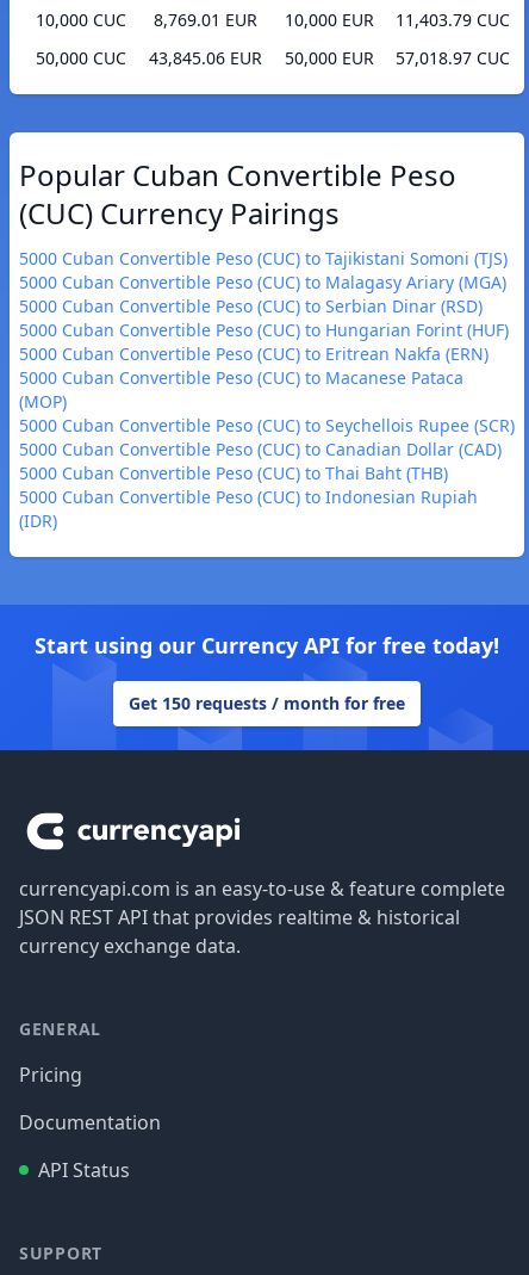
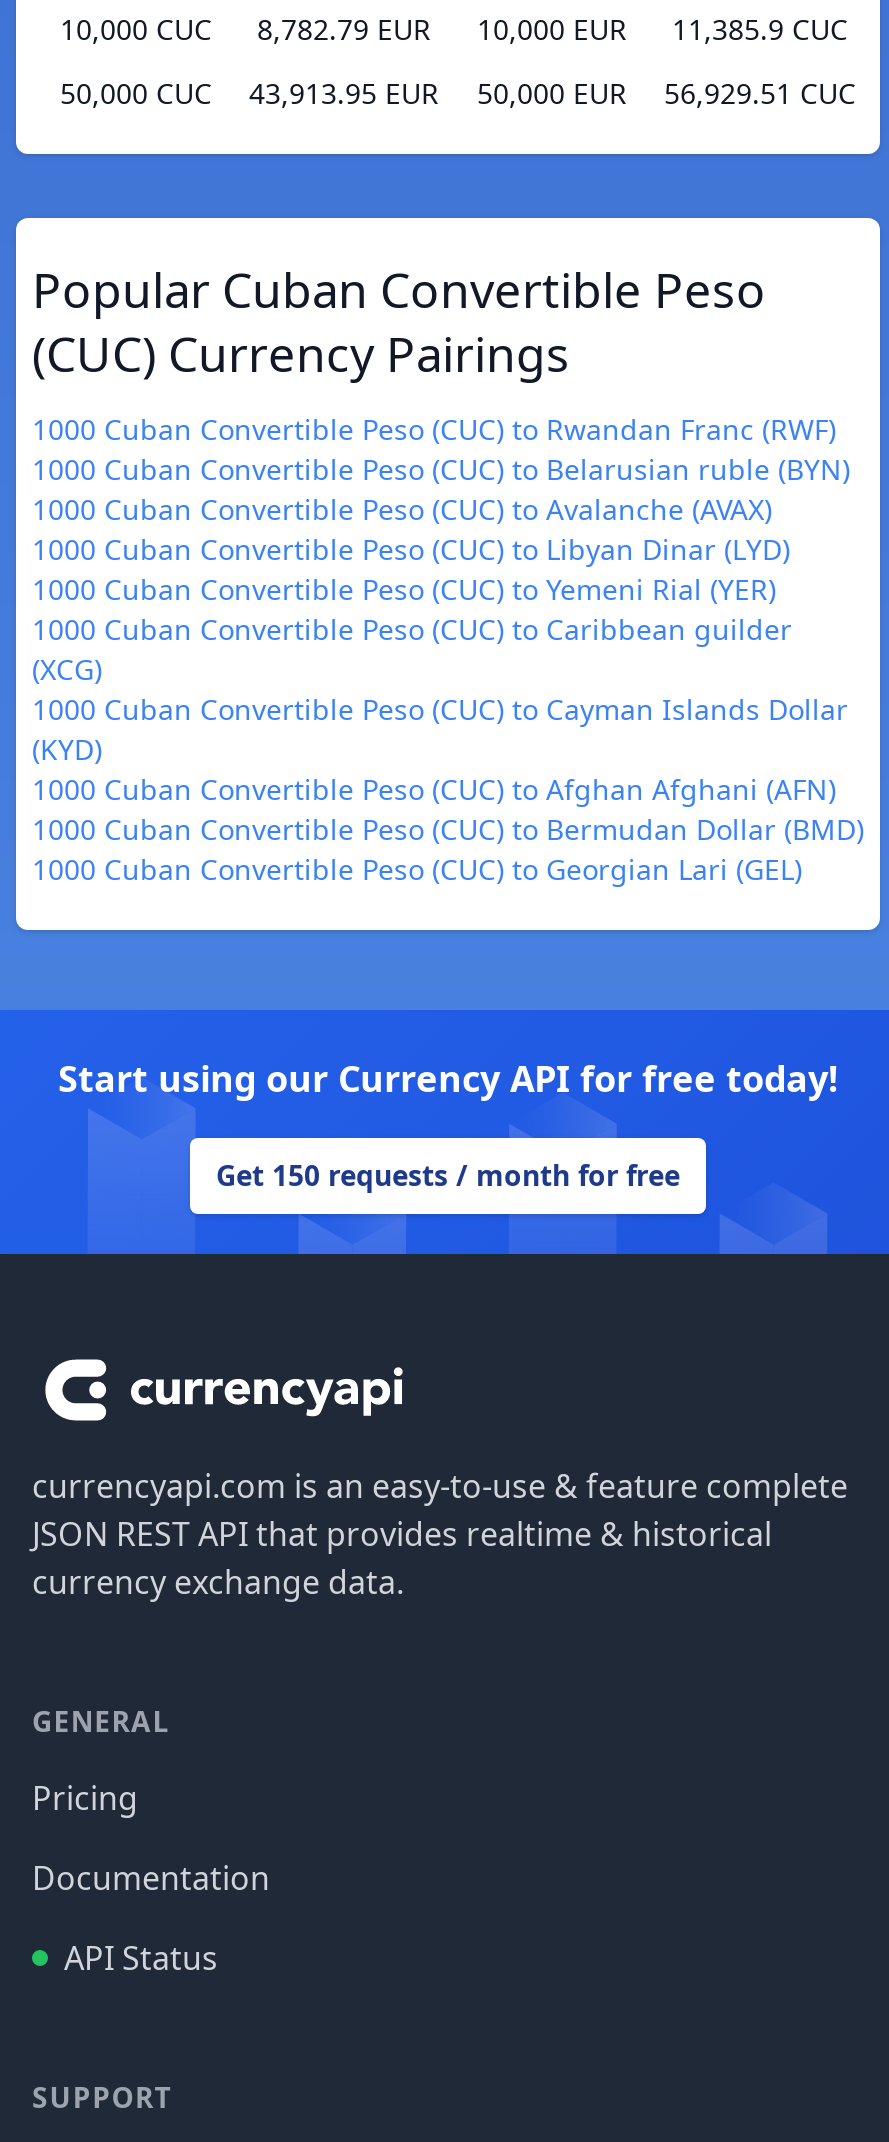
- 8,769.01 EUR
+ 8,782.79 EUR

- 11,403.79 CUC
+ 11,385.9 CUC

- 43,845.06 EUR
+ 43,913.95 EUR

- 57,018.97 CUC
+ 56,929.51 CUC

- 5000 Cuban Convertible Peso (CUC) to Tajikistani Somoni (TJS)
- 5000 Cuban Convertible Peso (CUC) to Malagasy Ariary (MGA)
- 5000 Cuban Convertible Peso (CUC) to Serbian Dinar (RSD)
- 5000 Cuban Convertible Peso (CUC) to Hungarian Forint (HUF)
- 5000 Cuban Convertible Peso (CUC) to Eritrean Nakfa (ERN)
- 5000 Cuban Convertible Peso (CUC) to Macanese Pataca
- (MOP)
- 5000 Cuban Convertible Peso (CUC) to Seychellois Rupee (SCR)
- 5000 Cuban Convertible Peso (CUC) to Canadian Dollar (CAD)
- 5000 Cuban Convertible Peso (CUC) to Thai Baht (THB)
- 5000 Cuban Convertible Peso (CUC) to Indonesian Rupiah
- (IDR)
+ 1000 Cuban Convertible Peso (CUC) to Rwandan Franc (RWF)
+ 1000 Cuban Convertible Peso (CUC) to Belarusian ruble (BYN)
+ 1000 Cuban Convertible Peso (CUC) to Avalanche (AVAX)
+ 1000 Cuban Convertible Peso (CUC) to Libyan Dinar (LYD)
+ 1000 Cuban Convertible Peso (CUC) to Yemeni Rial (YER)
+ 1000 Cuban Convertible Peso (CUC) to Caribbean guilder
+ (XCG)
+ 1000 Cuban Convertible Peso (CUC) to Cayman Islands Dollar
+ (KYD)
+ 1000 Cuban Convertible Peso (CUC) to Afghan Afghani (AFN)
+ 1000 Cuban Convertible Peso (CUC) to Bermudan Dollar (BMD)
+ 1000 Cuban Convertible Peso (CUC) to Georgian Lari (GEL)
